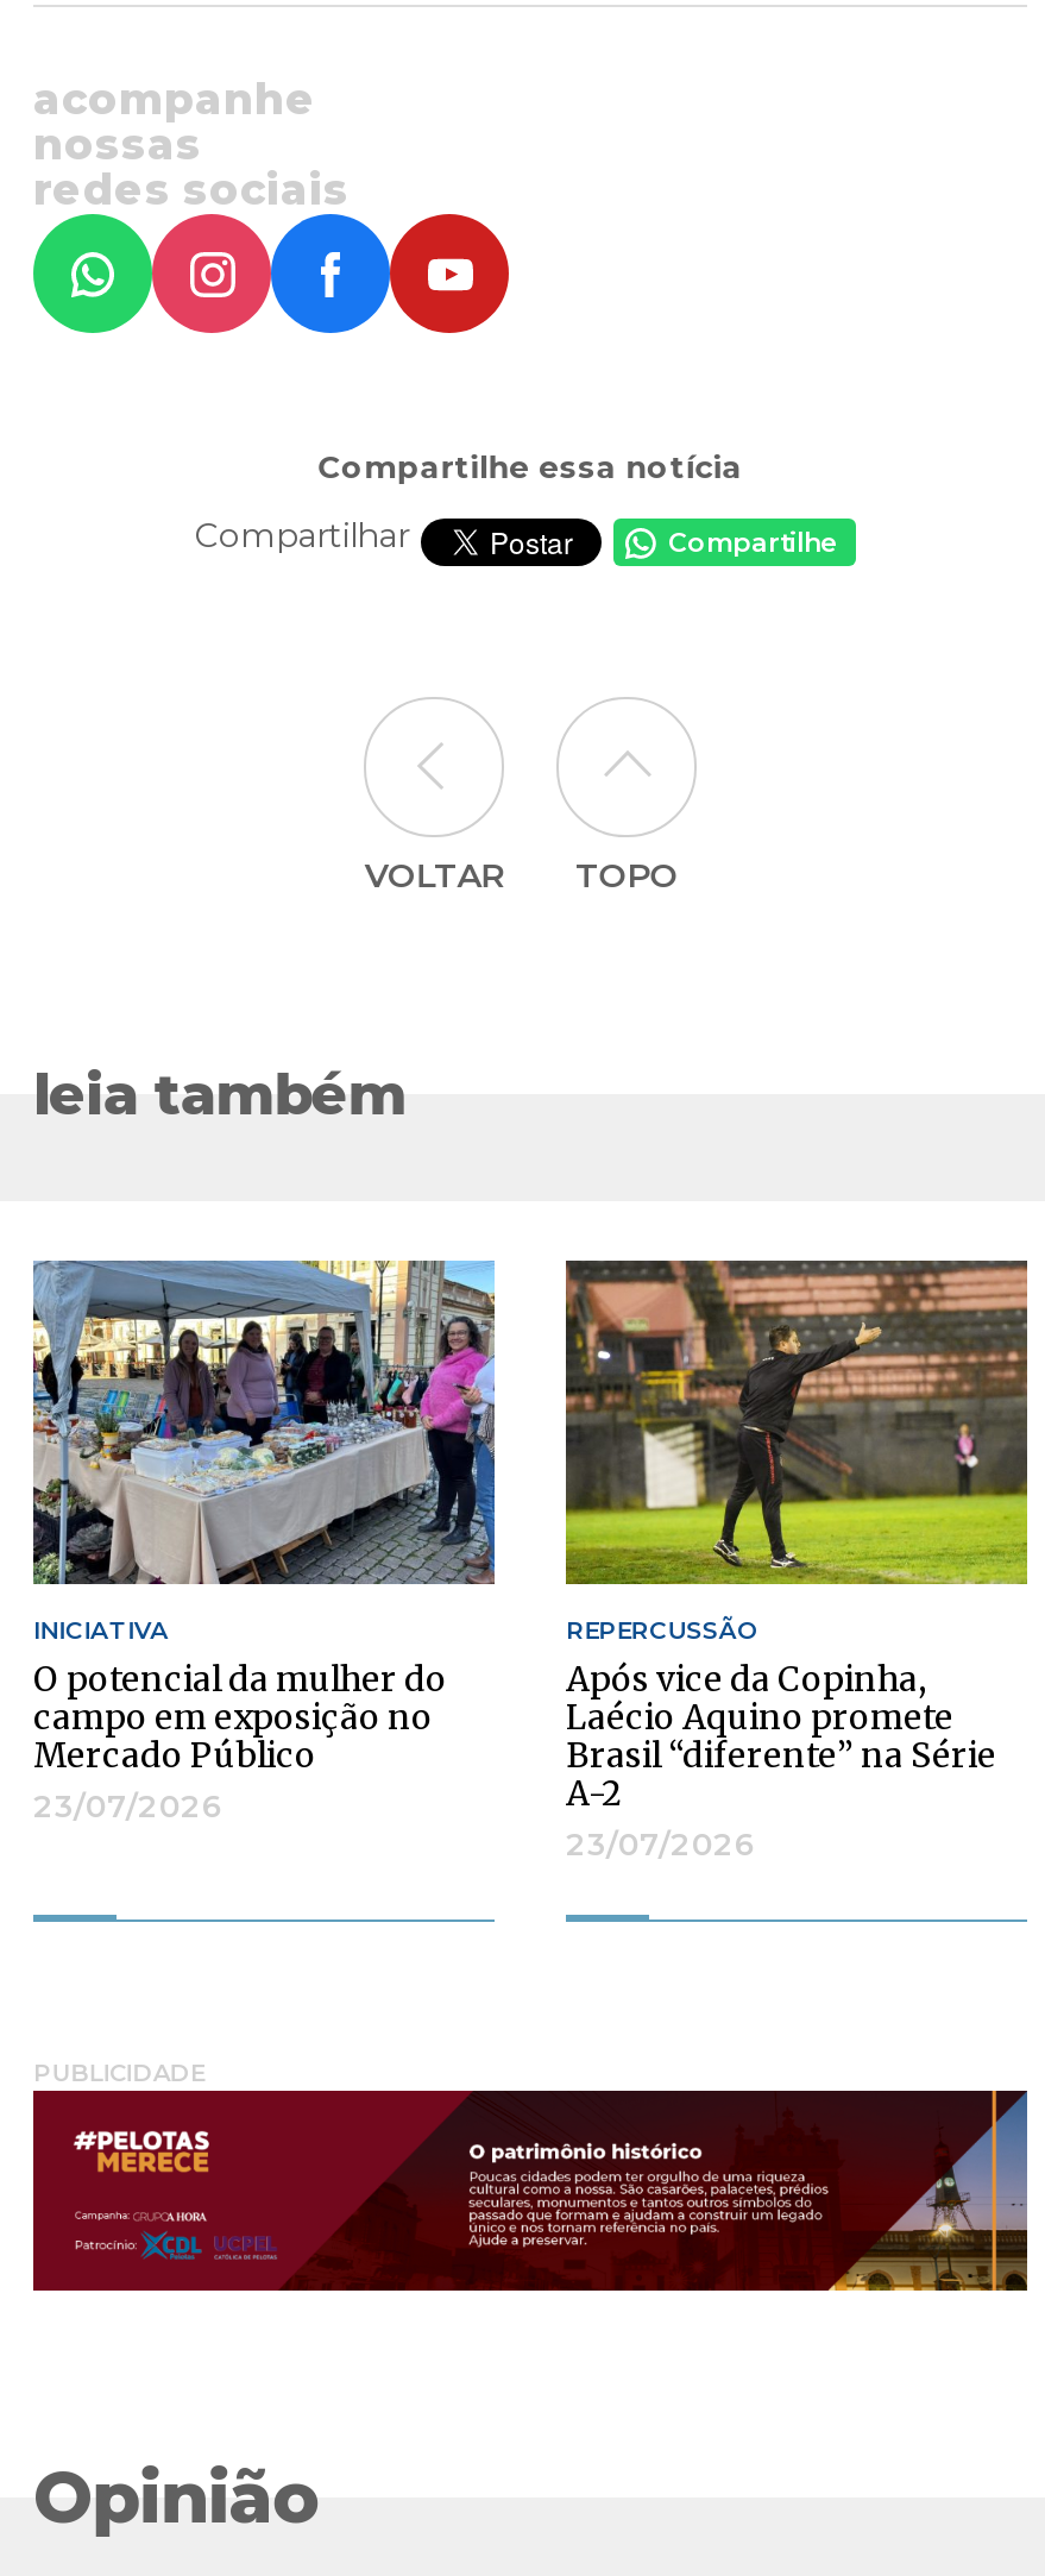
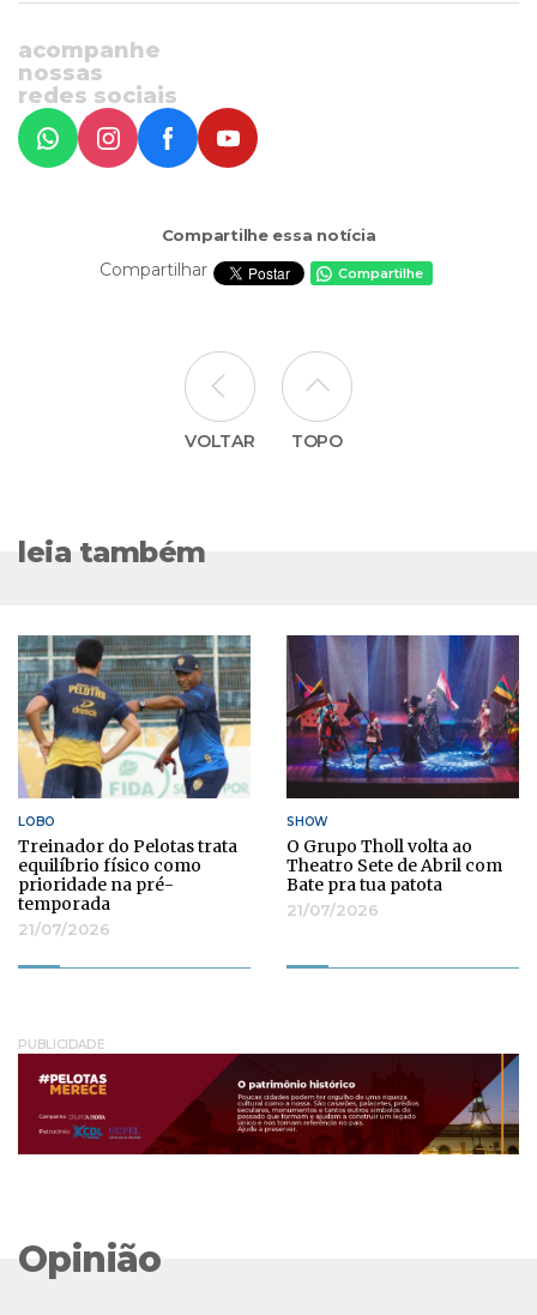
- [image]
- INICIATIVA
- O potencial da mulher do
- campo em exposição no
- Mercado Público
- 23/07/2026
+ [image]
+ LOBO
+ Treinador do Pelotas trata
+ equilíbrio físico como
+ prioridade na pré-
+ temporada
+ 21/07/2026

- [image]
- REPERCUSSÃO
- Após vice da Copinha,
- Laécio Aquino promete
- Brasil “diferente” na Série
- A-2
- 23/07/2026
+ [image]
+ SHOW
+ O Grupo Tholl volta ao
+ Theatro Sete de Abril com
+ Bate pra tua patota
+ 21/07/2026
